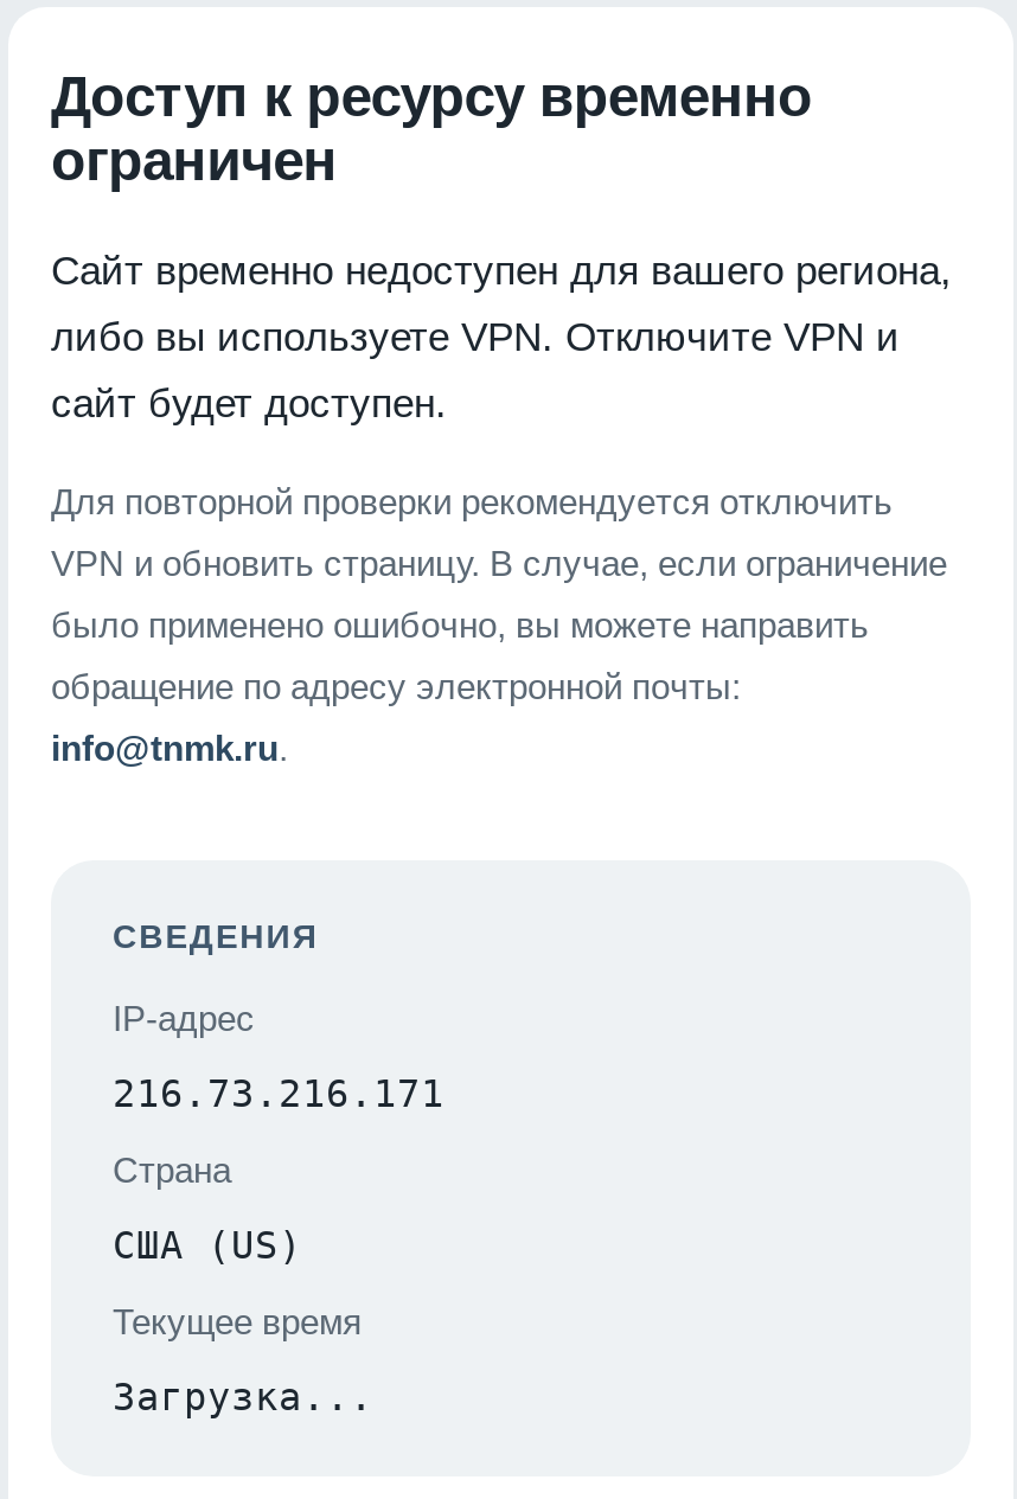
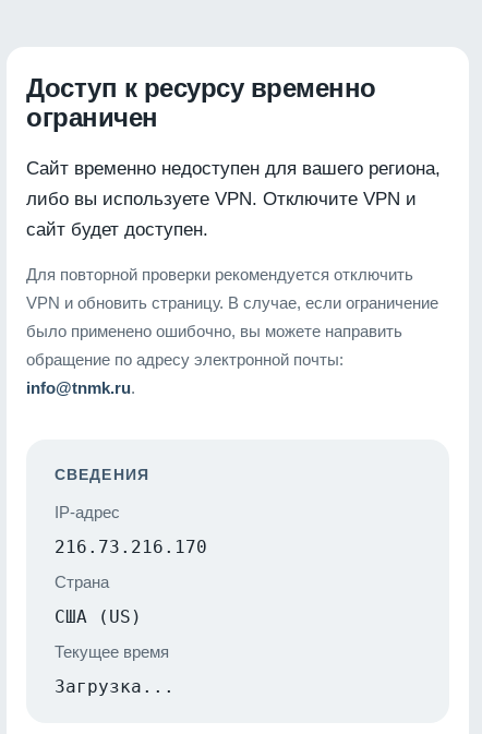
- 216.73.216.171
+ 216.73.216.170
